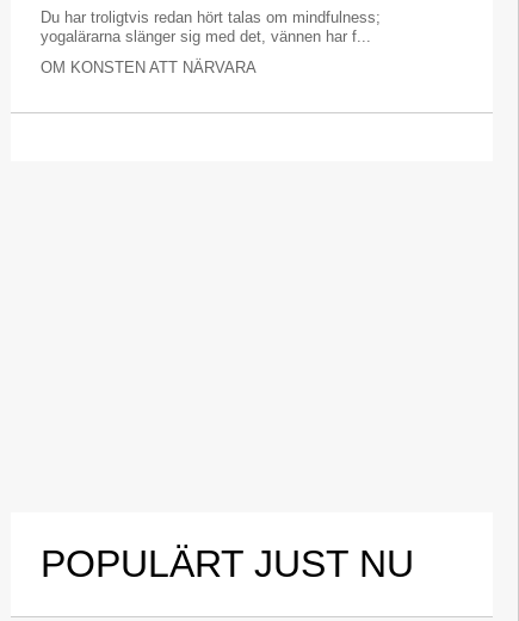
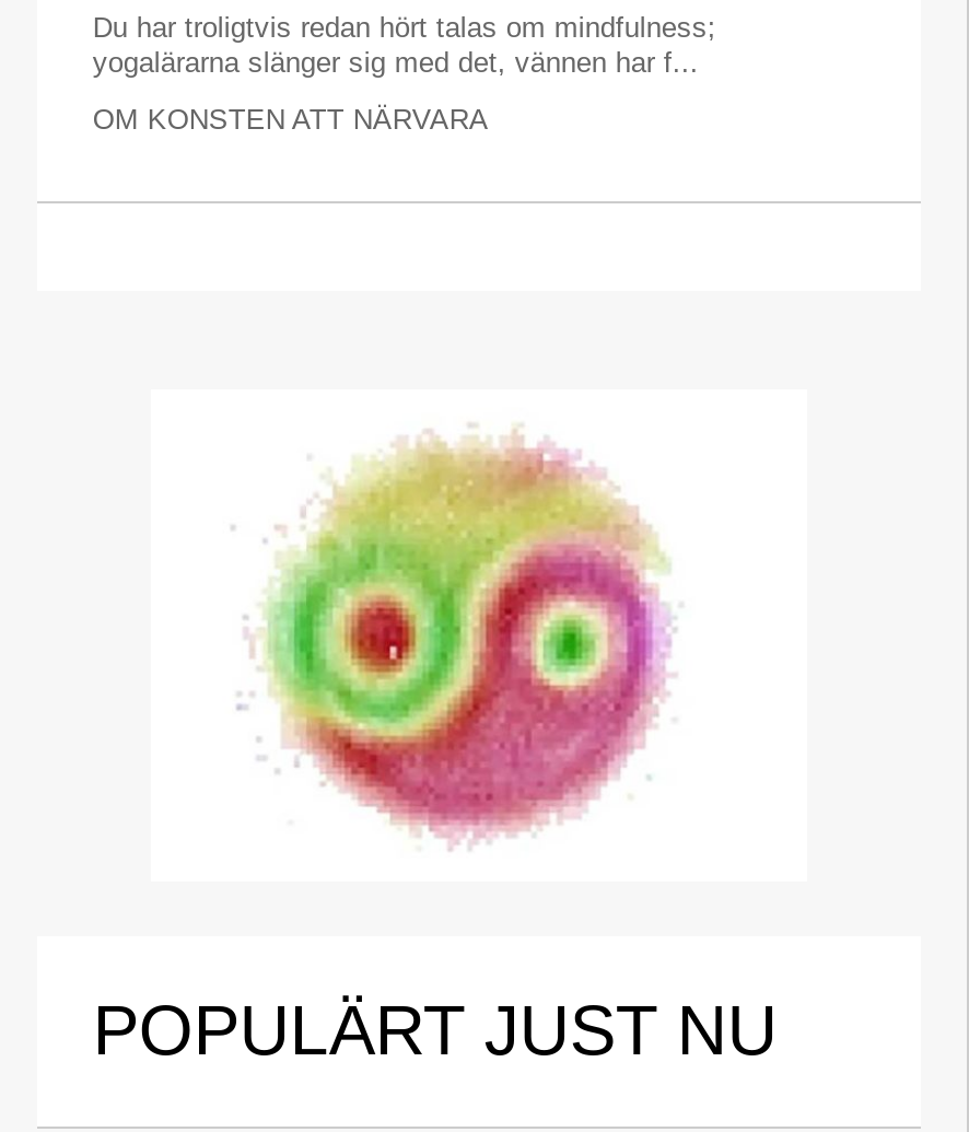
+ [image]
